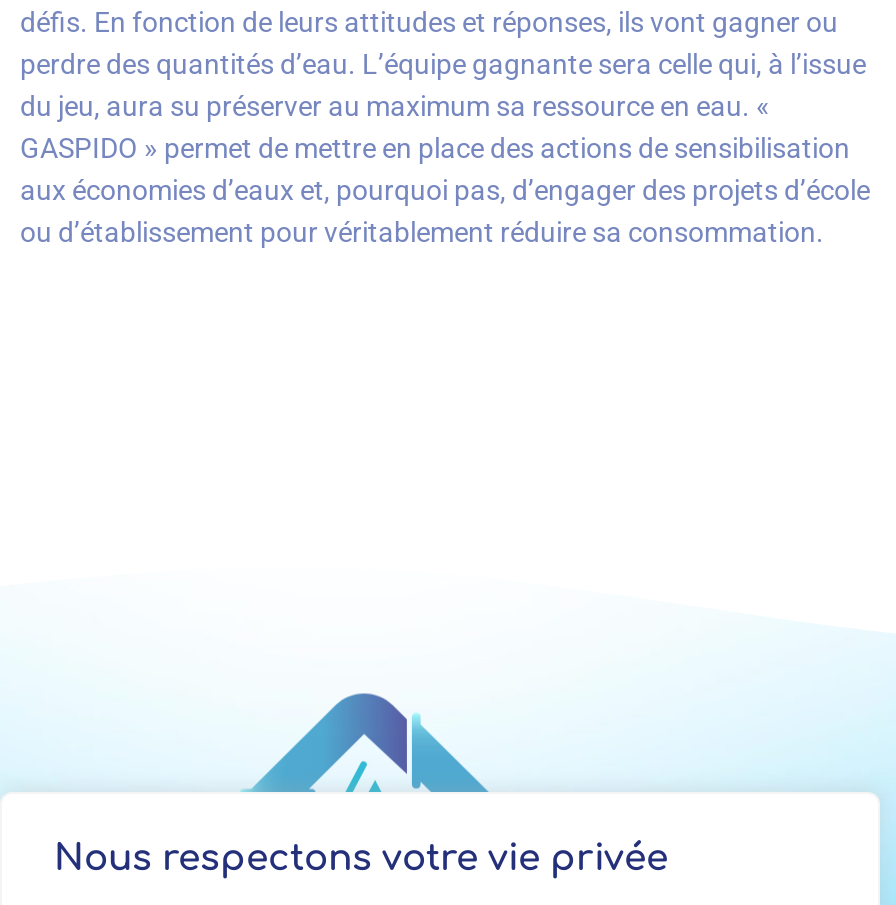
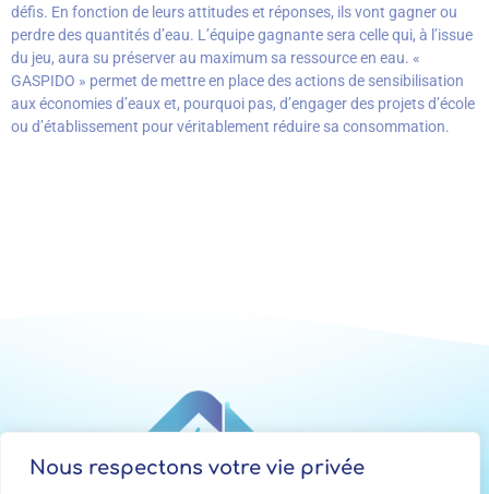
- [image]
+ [image]
